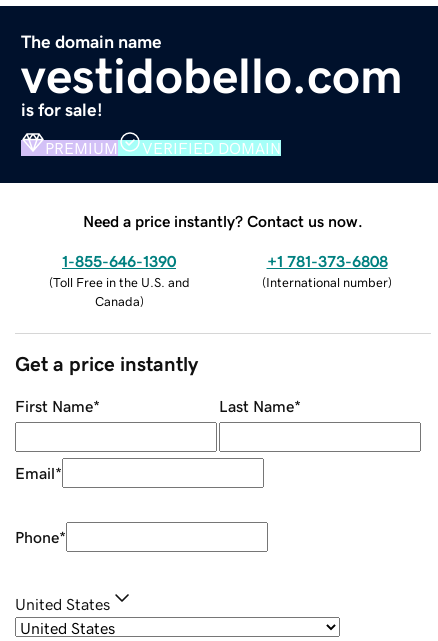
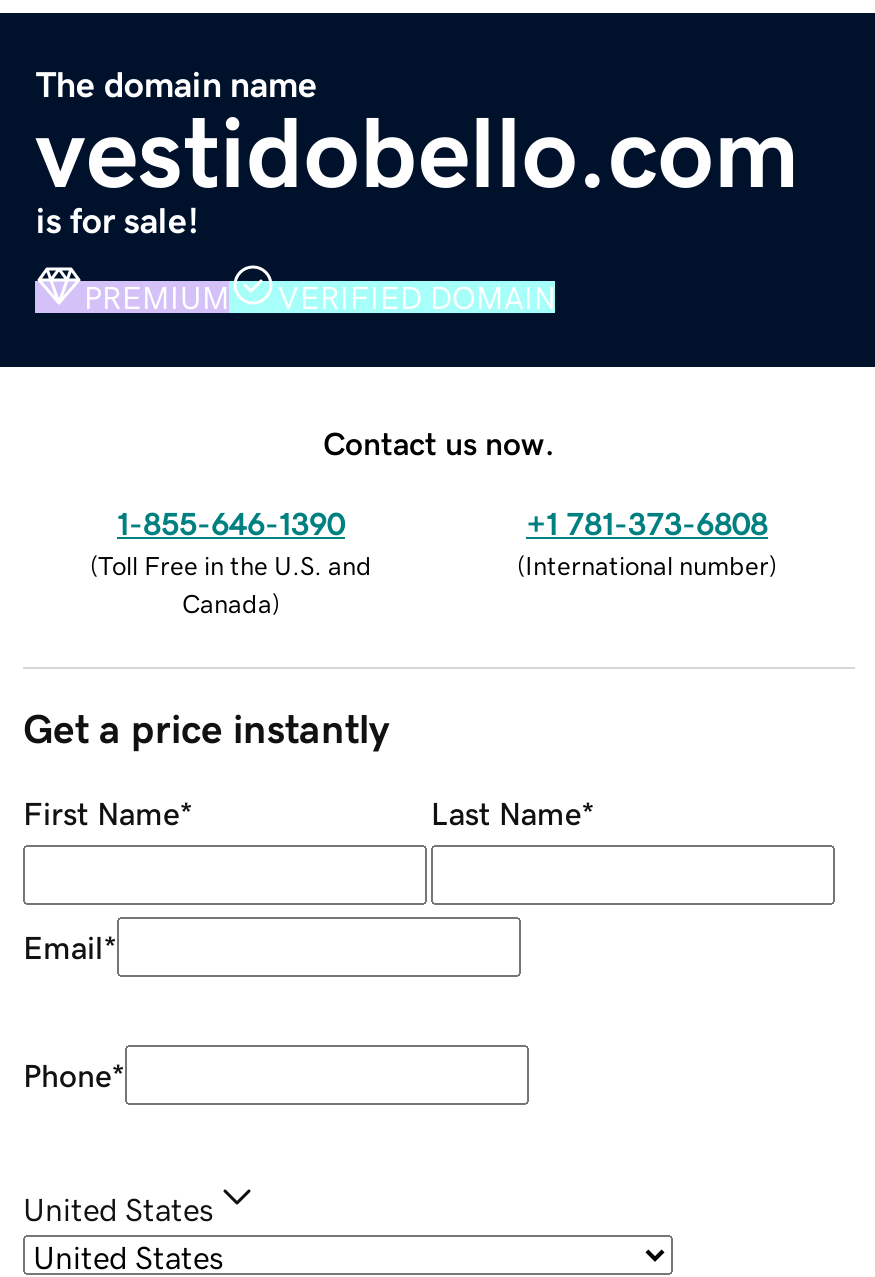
- Need a price instantly? Contact us now.
+ Contact us now.
